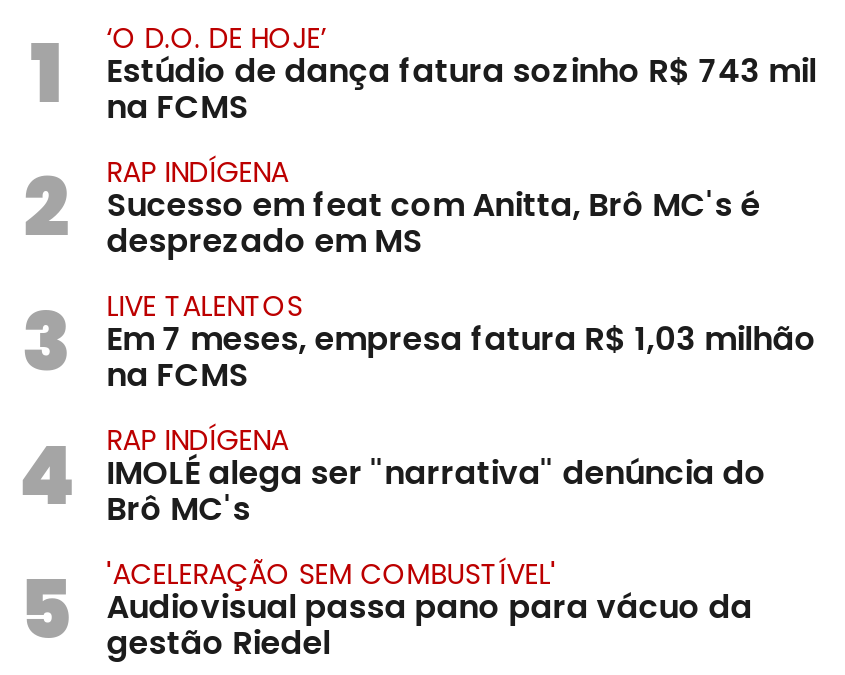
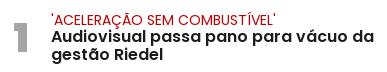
- ‘O D.O. DE HOJE’
- Estúdio de dança fatura sozinho R$ 743 mil
- na FCMS
- 2
- RAP INDÍGENA
- Sucesso em feat com Anitta, Brô MC's é
- desprezado em MS
- 3
- LIVE TALENTOS
- Em 7 meses, empresa fatura R$ 1,03 milhão
- na FCMS
- 4
- RAP INDÍGENA
- IMOLÉ alega ser "narrativa" denúncia do
- Brô MC's
- 5
